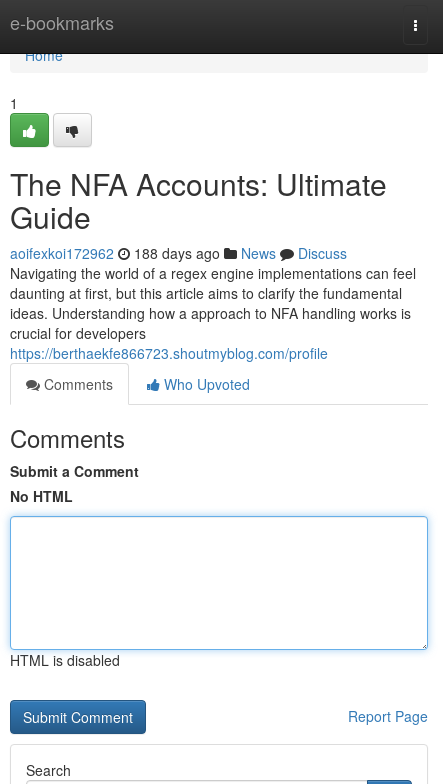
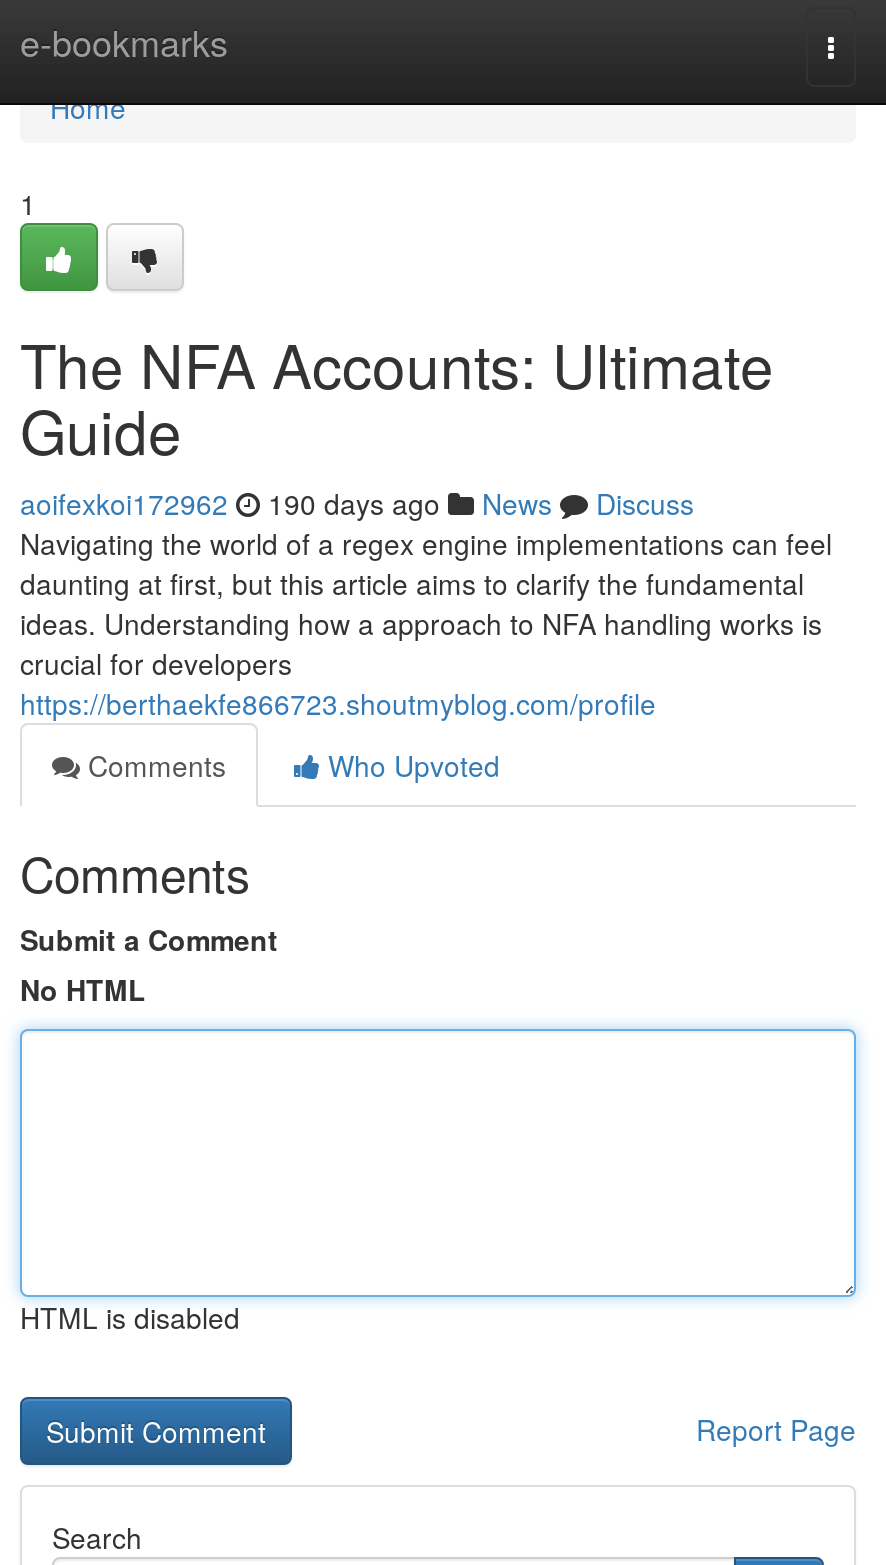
- aoifexkoi172962 188 days ago News Discuss
+ aoifexkoi172962 190 days ago News Discuss
